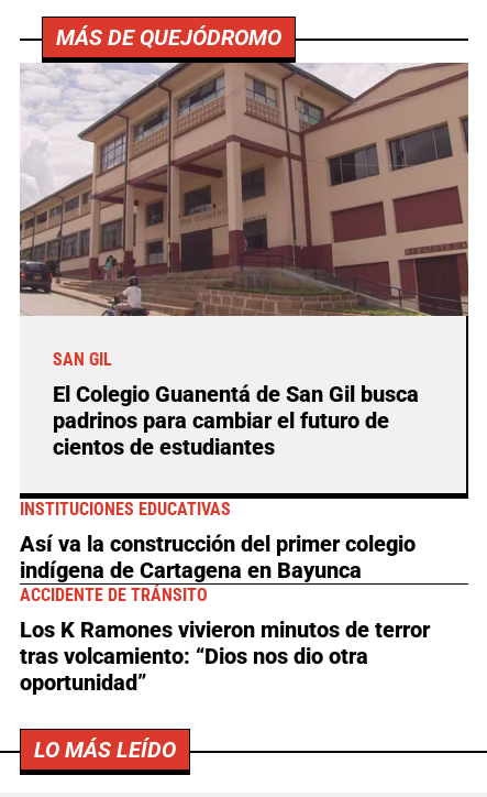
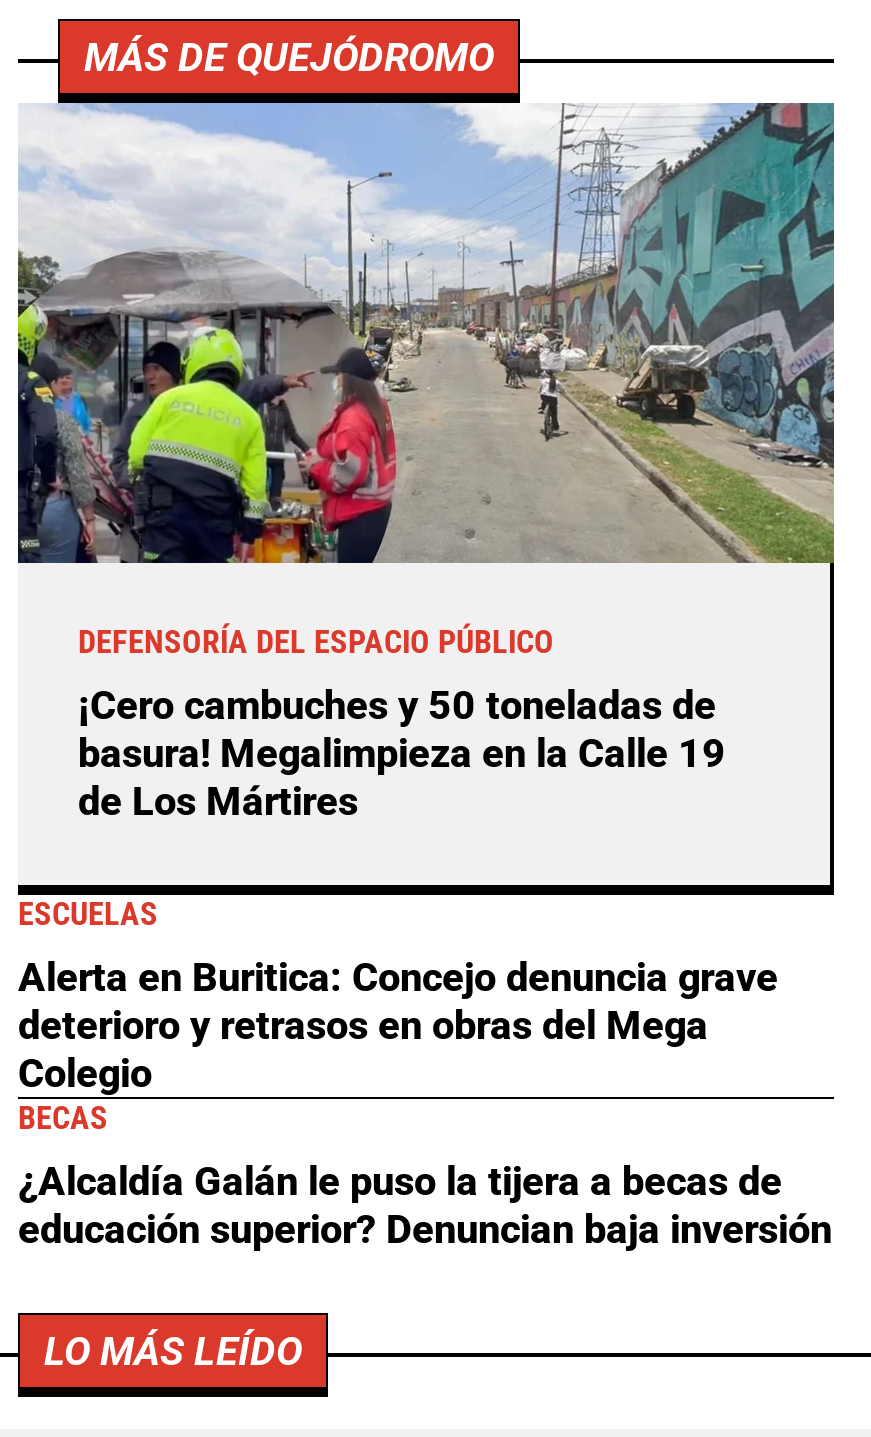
- [image]
- SAN GIL
- El Colegio Guanentá de San Gil busca
- padrinos para cambiar el futuro de
- cientos de estudiantes
+ [image]
+ DEFENSORÍA DEL ESPACIO PÚBLICO
+ ¡Cero cambuches y 50 toneladas de
+ basura! Megalimpieza en la Calle 19
+ de Los Mártires

- INSTITUCIONES EDUCATIVAS
- Así va la construcción del primer colegio
- indígena de Cartagena en Bayunca
- ACCIDENTE DE TRÁNSITO
- Los K Ramones vivieron minutos de terror
- tras volcamiento: “Dios nos dio otra
- oportunidad”
+ ESCUELAS
+ Alerta en Buritica: Concejo denuncia grave
+ deterioro y retrasos en obras del Mega
+ Colegio
+ BECAS
+ ¿Alcaldía Galán le puso la tijera a becas de
+ educación superior? Denuncian baja inversión
